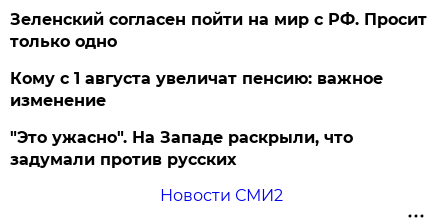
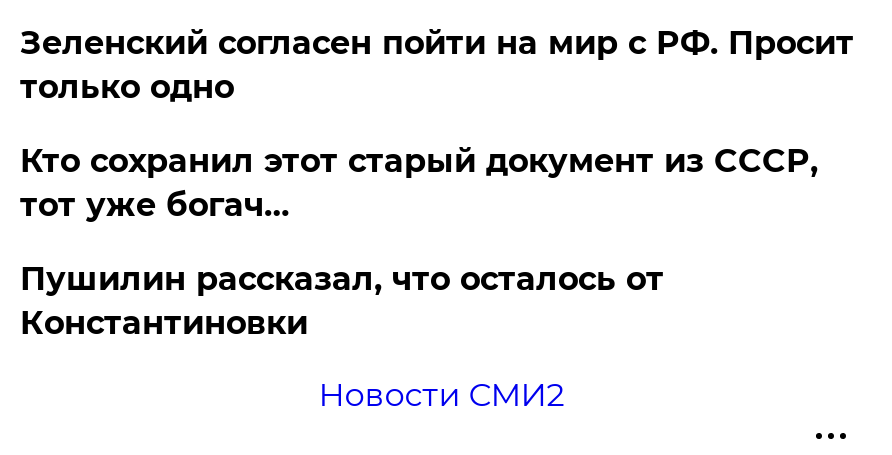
- Кому с 1 августа увеличат пенсию: важное
- изменение
+ Кто сохранил этот старый документ из СССР,
+ тот уже богач…

- "Это ужасно". На Западе раскрыли, что
- задумали против русских
+ Пушилин рассказал, что осталось от
+ Константиновки
